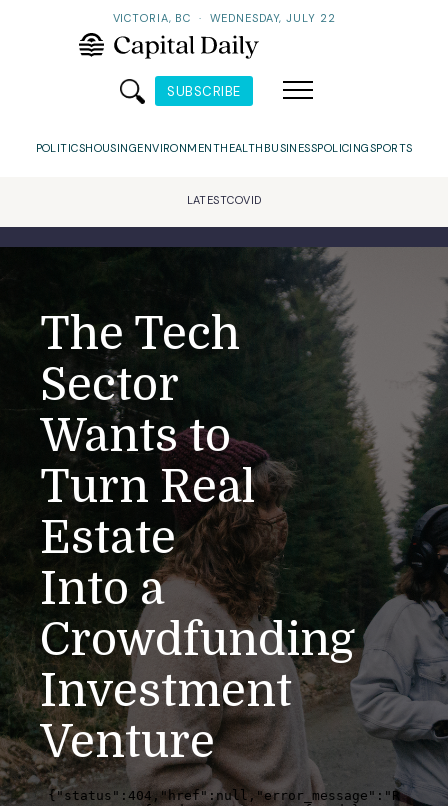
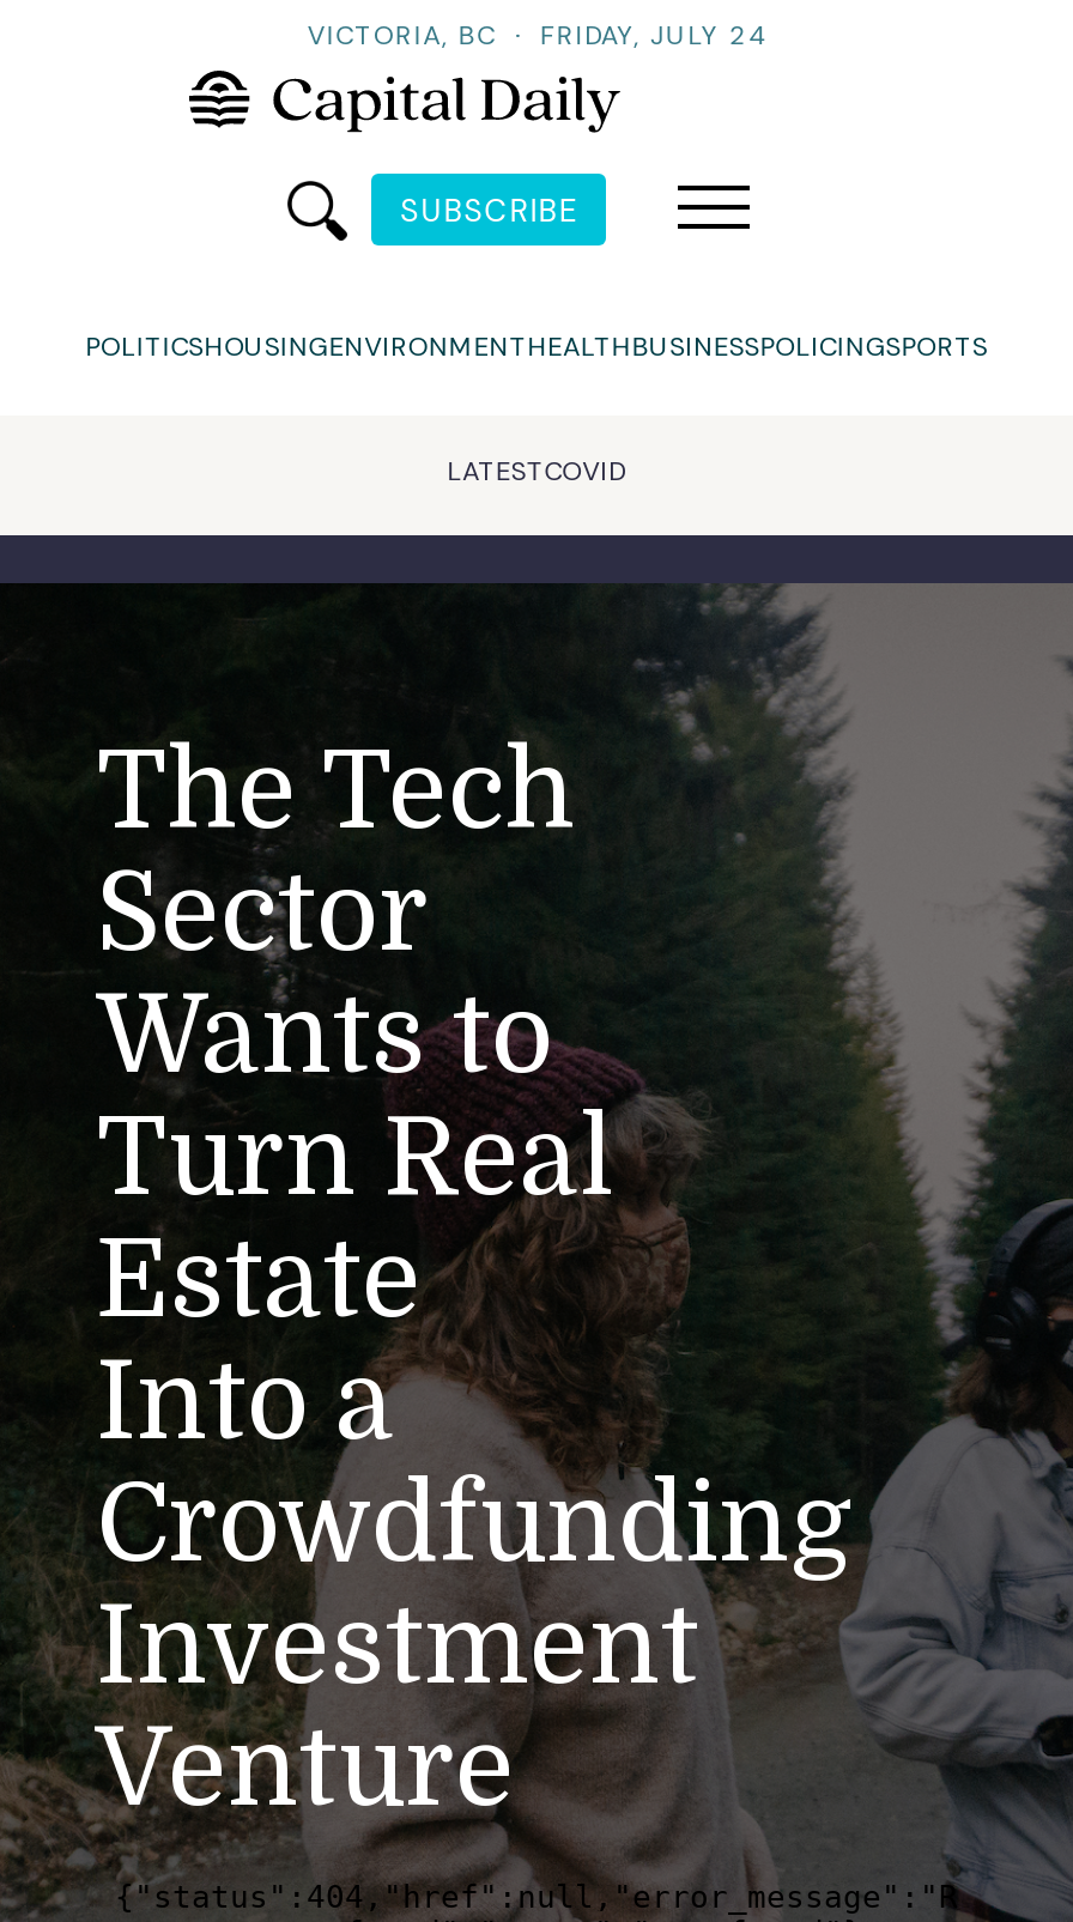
- VICTORIA, BC · WEDNESDAY, JULY 22
+ VICTORIA, BC · FRIDAY, JULY 24
